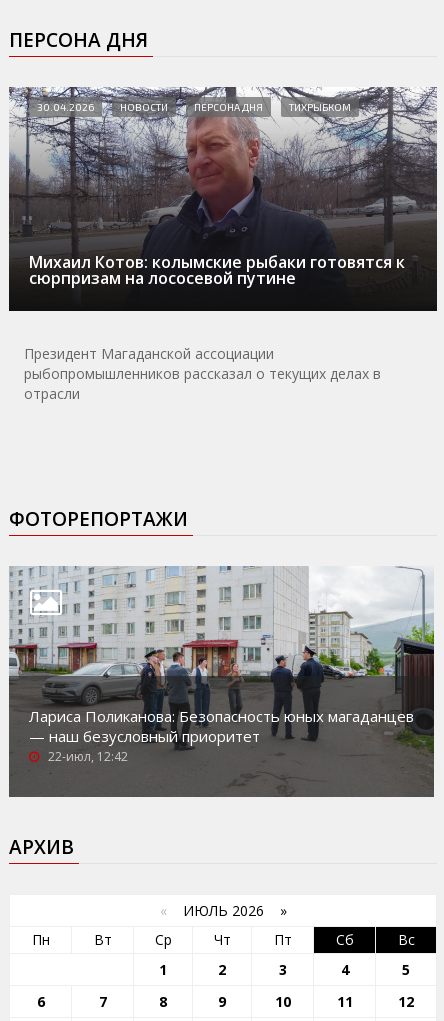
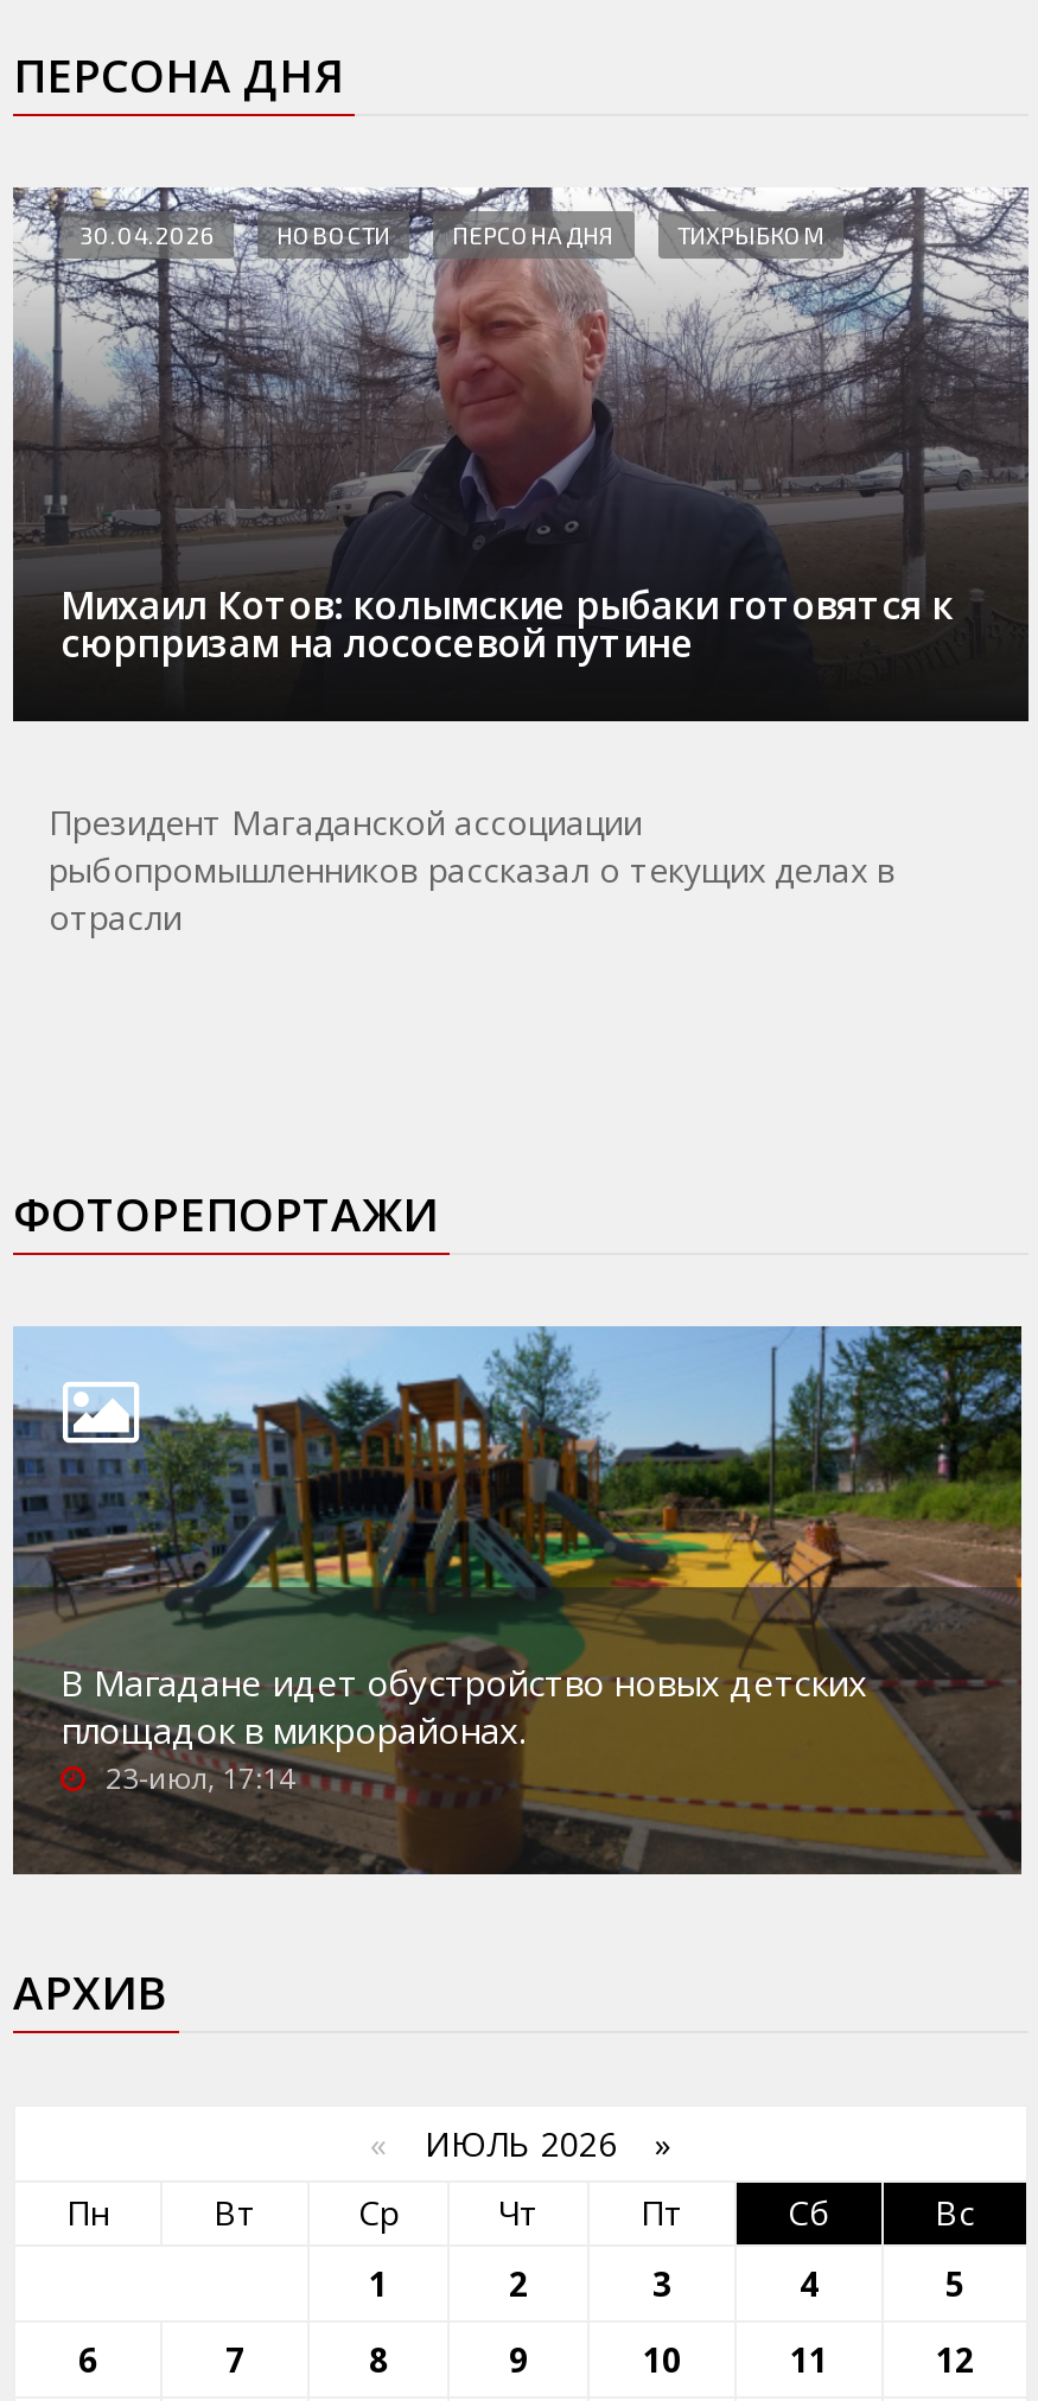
- [image]
- Лариса Поликанова: Безопасность юных магаданцев
- — наш безусловный приоритет
- 22-июл, 12:42
+ [image]
+ В Магадане идет обустройство новых детских
+ площадок в микрорайонах.
+ 23-июл, 17:14
